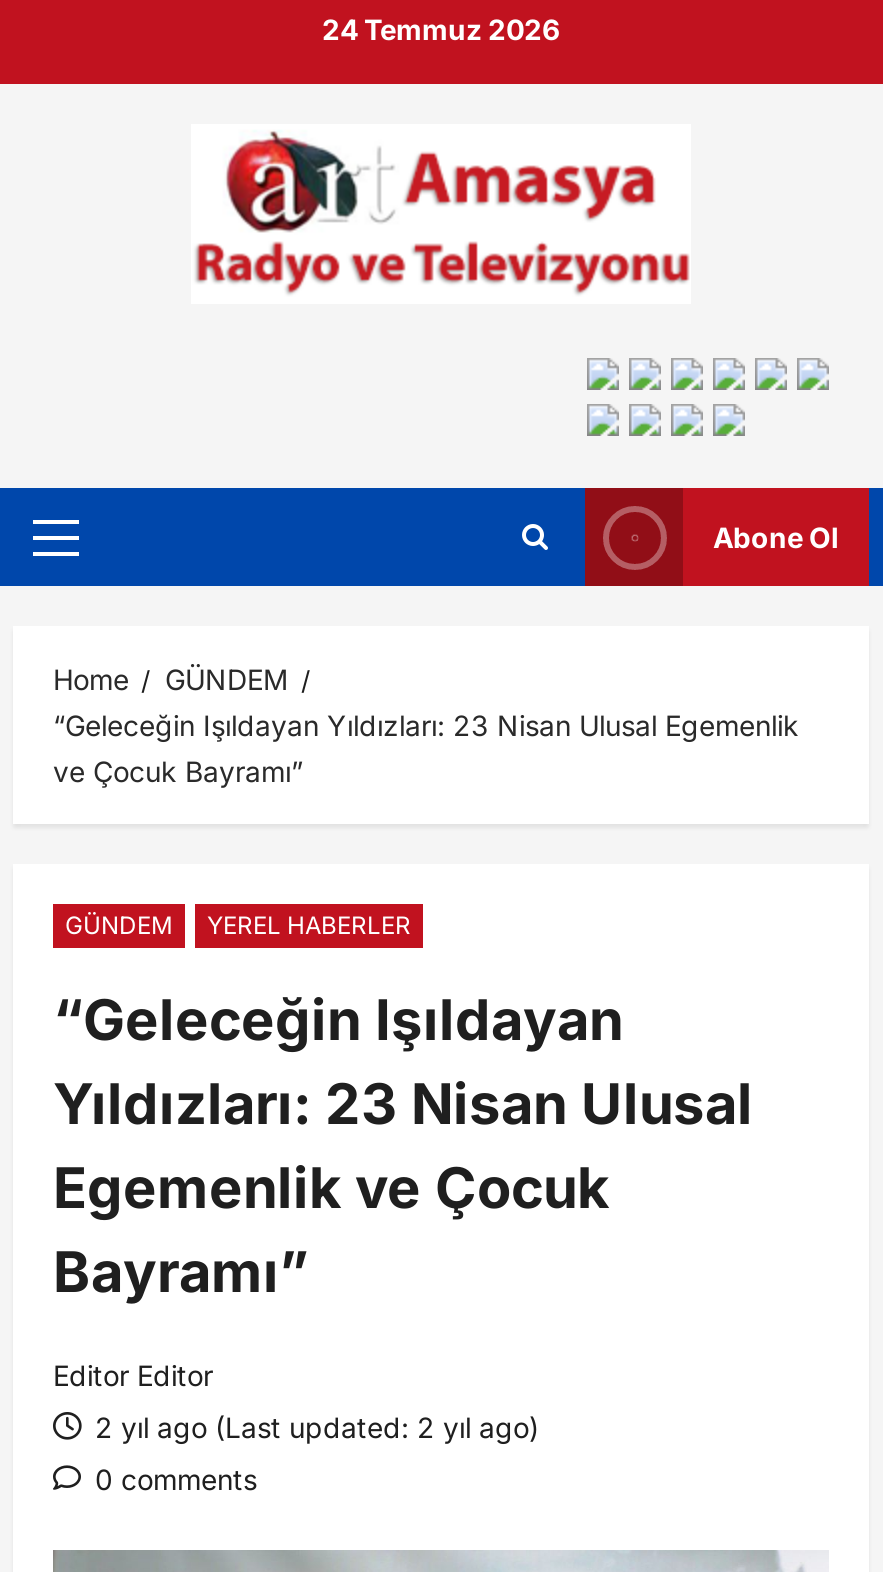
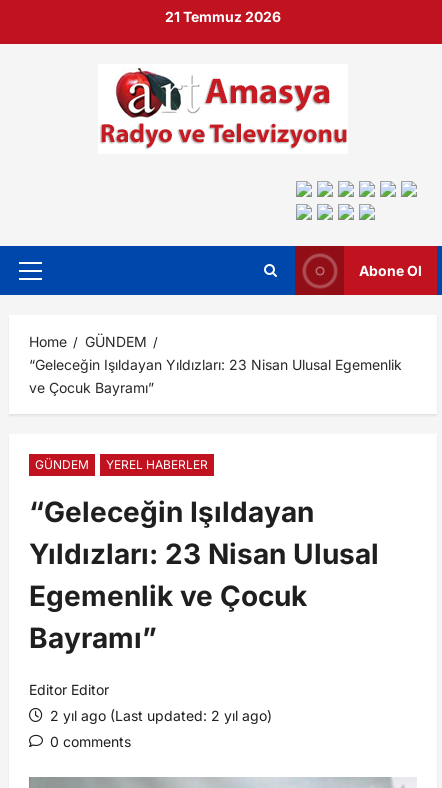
- 24 Temmuz 2026
+ 21 Temmuz 2026
